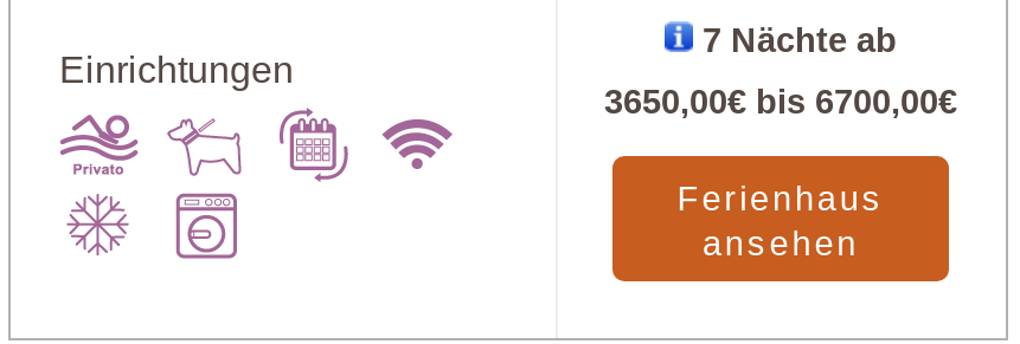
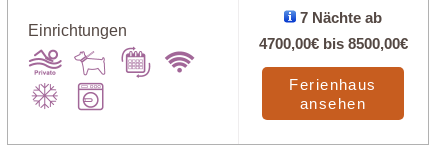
- 3650,00€bis 6700,00€
+ 4700,00€bis 8500,00€
